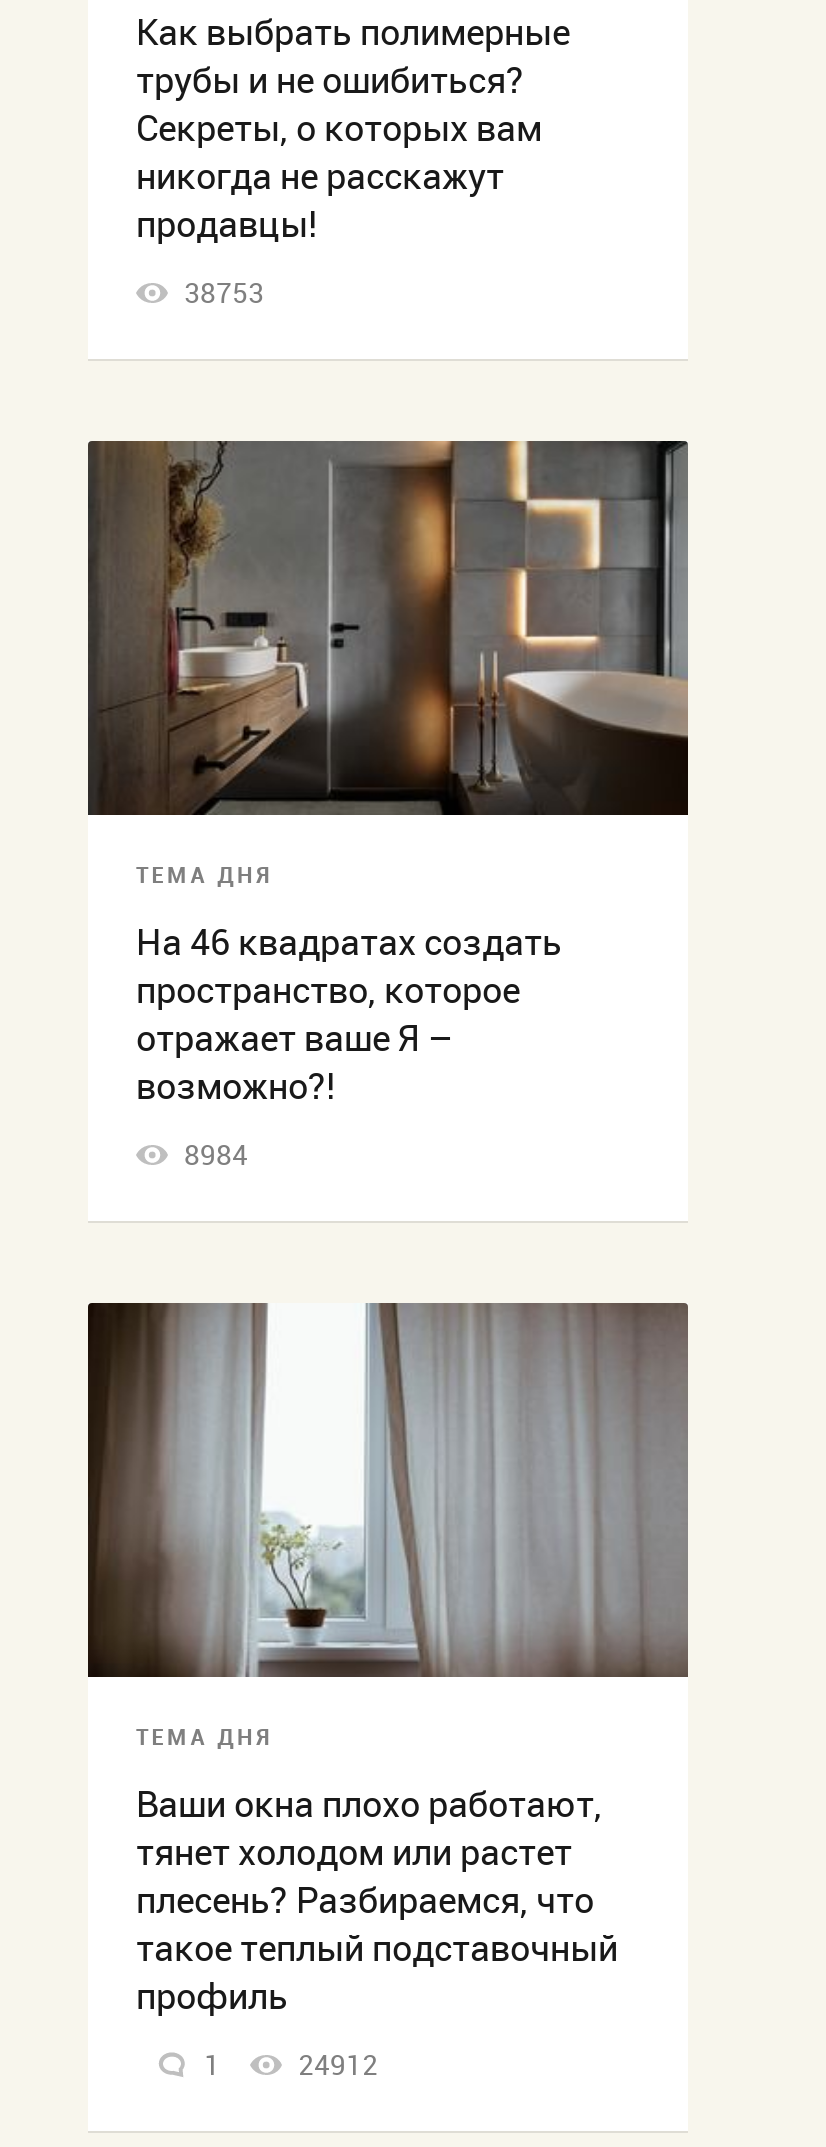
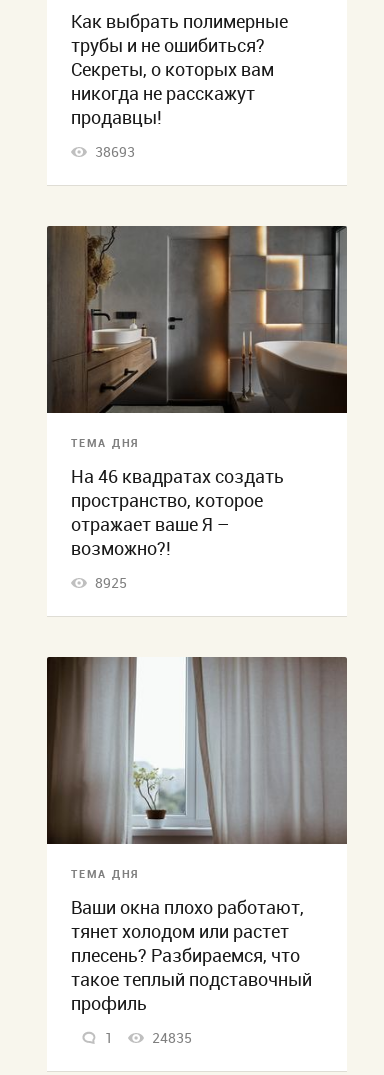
- 38753
+ 38693

- 8984
+ 8925

- 24912
+ 24835
